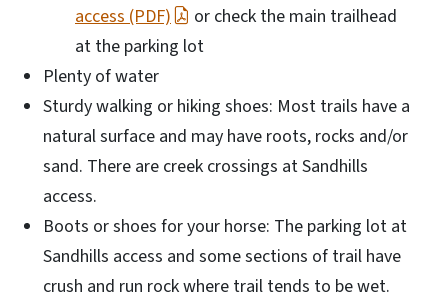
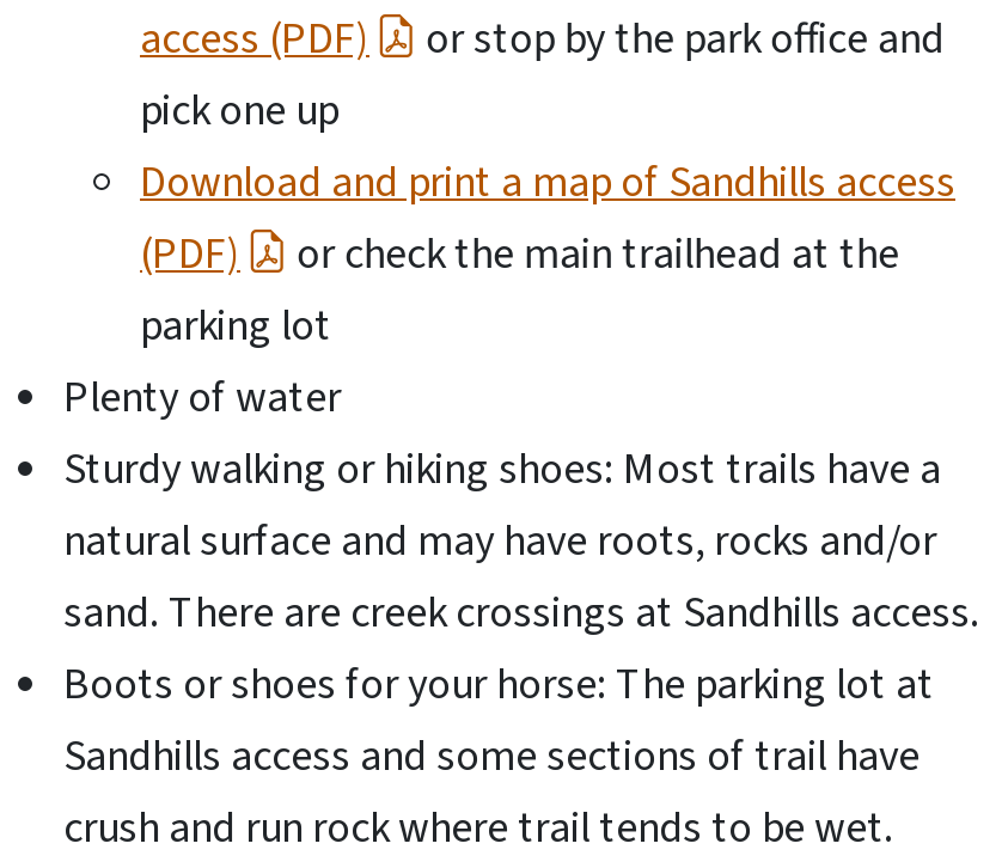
- or check the main trailhead
- at the parking lot
+ or stop by the park office and
+ pick one up
+ Download and print a map of Sandhills access
+ (PDF)
+ or check the main trailhead at the
+ parking lot

moved down: Plenty of water | Sturdy walking or hiking shoes: Most trails have a | natural surface and may have roots, rocks and/or
